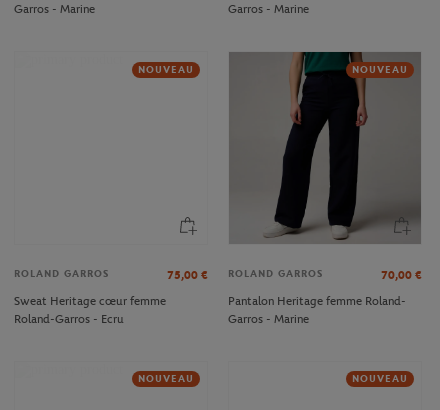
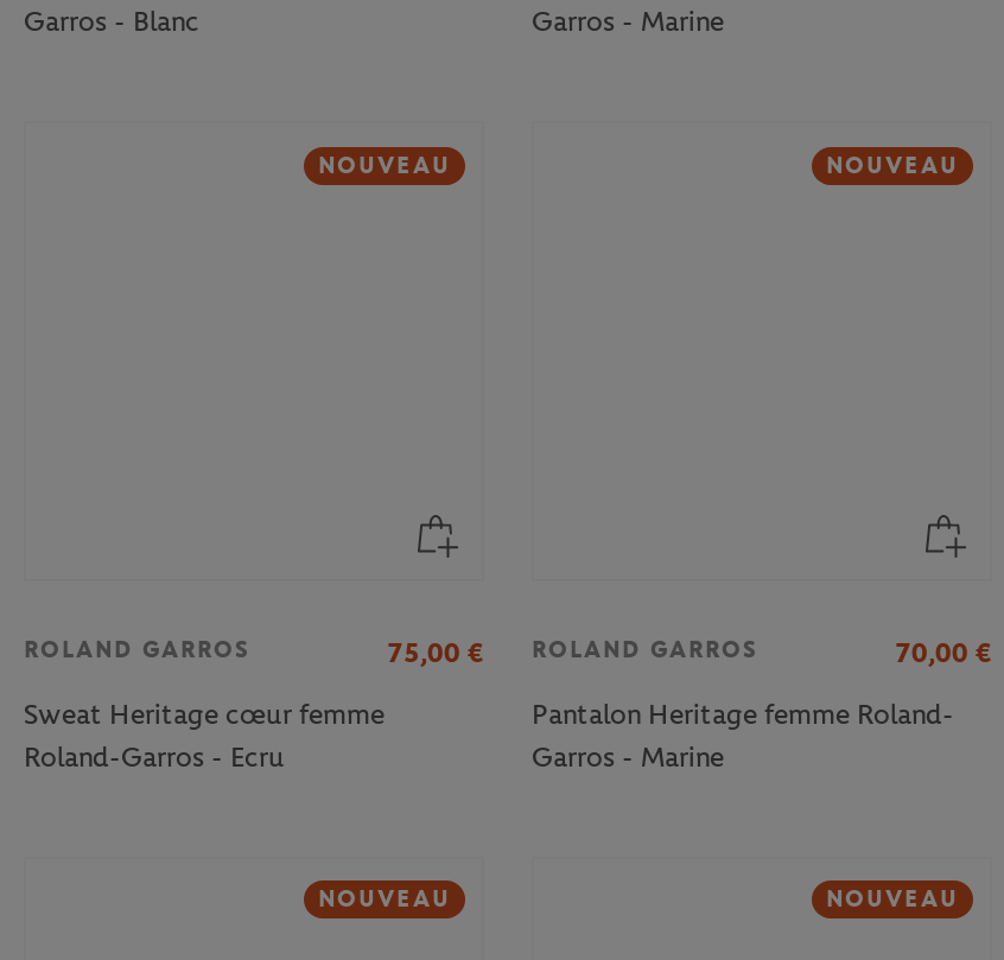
- Garros - Marine
+ Garros - Blanc

- [image]
